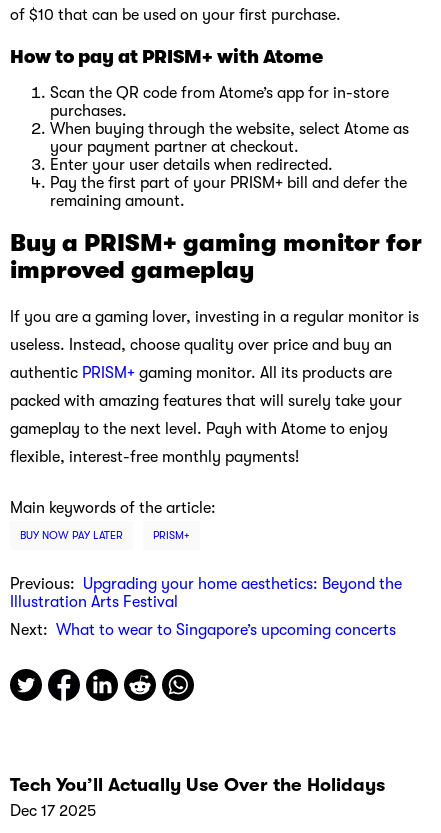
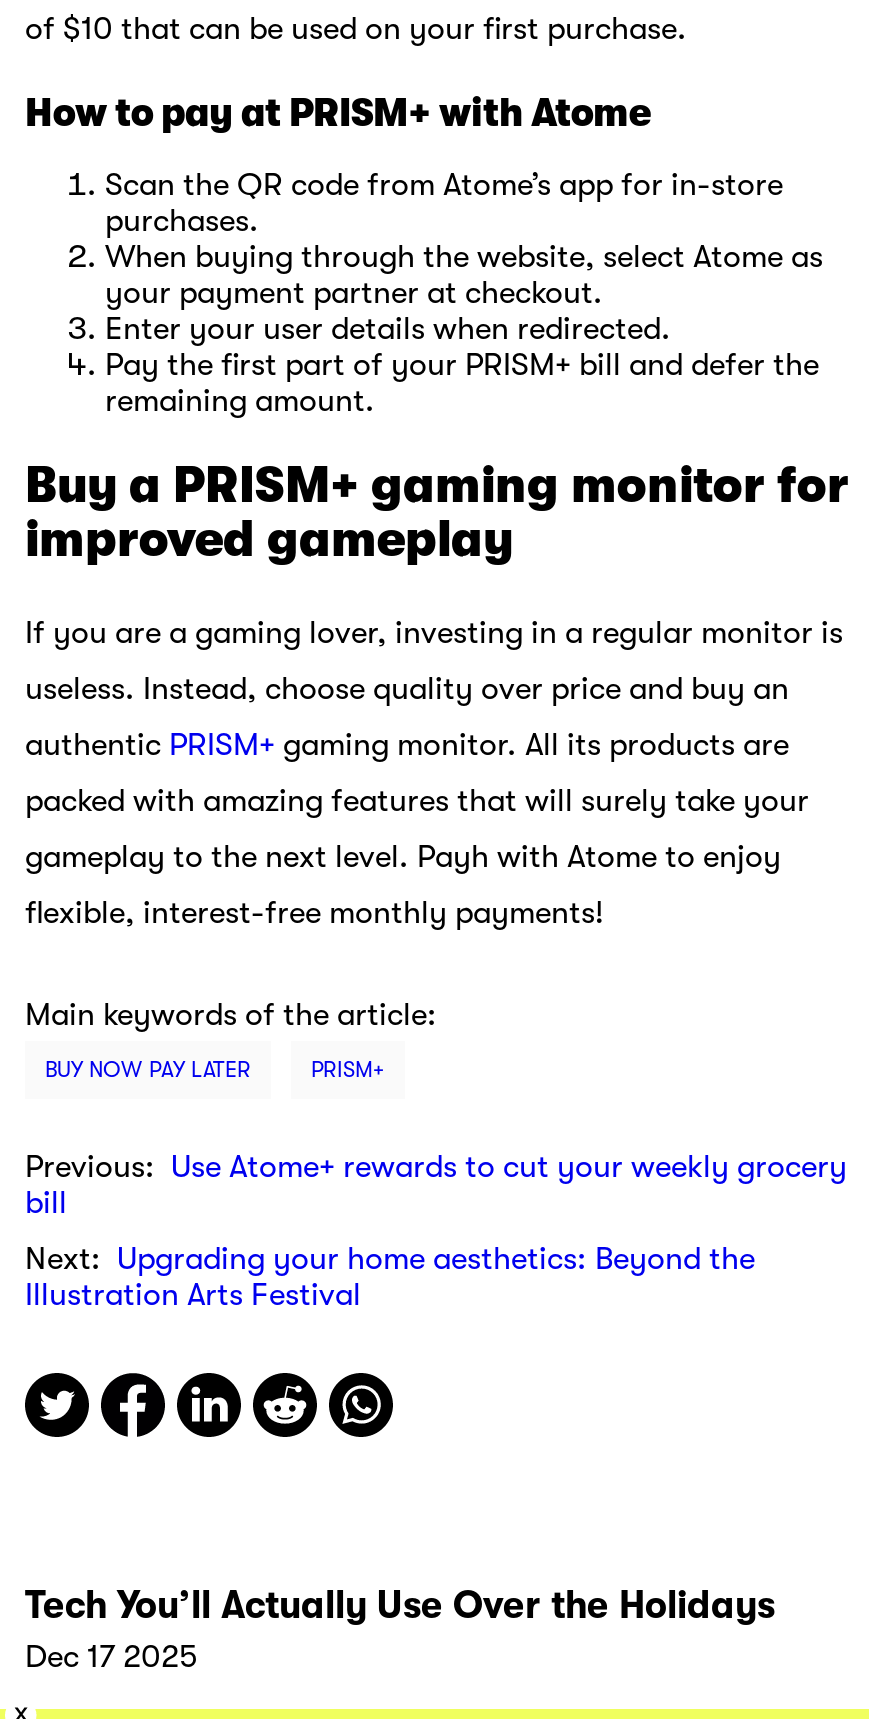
- Previous: Upgrading your home aesthetics: Beyond the
+ Previous: Use Atome+ rewards to cut your weekly grocery
+ bill
+ Next: Upgrading your home aesthetics: Beyond the

moved down: Illustration Arts Festival

- Next: What to wear to Singapore’s upcoming concerts
